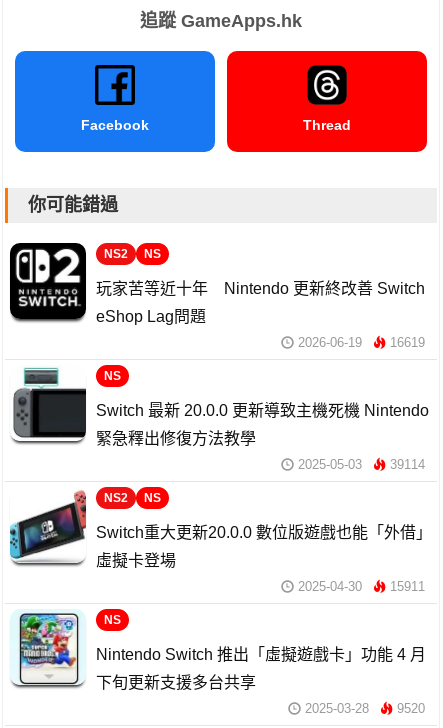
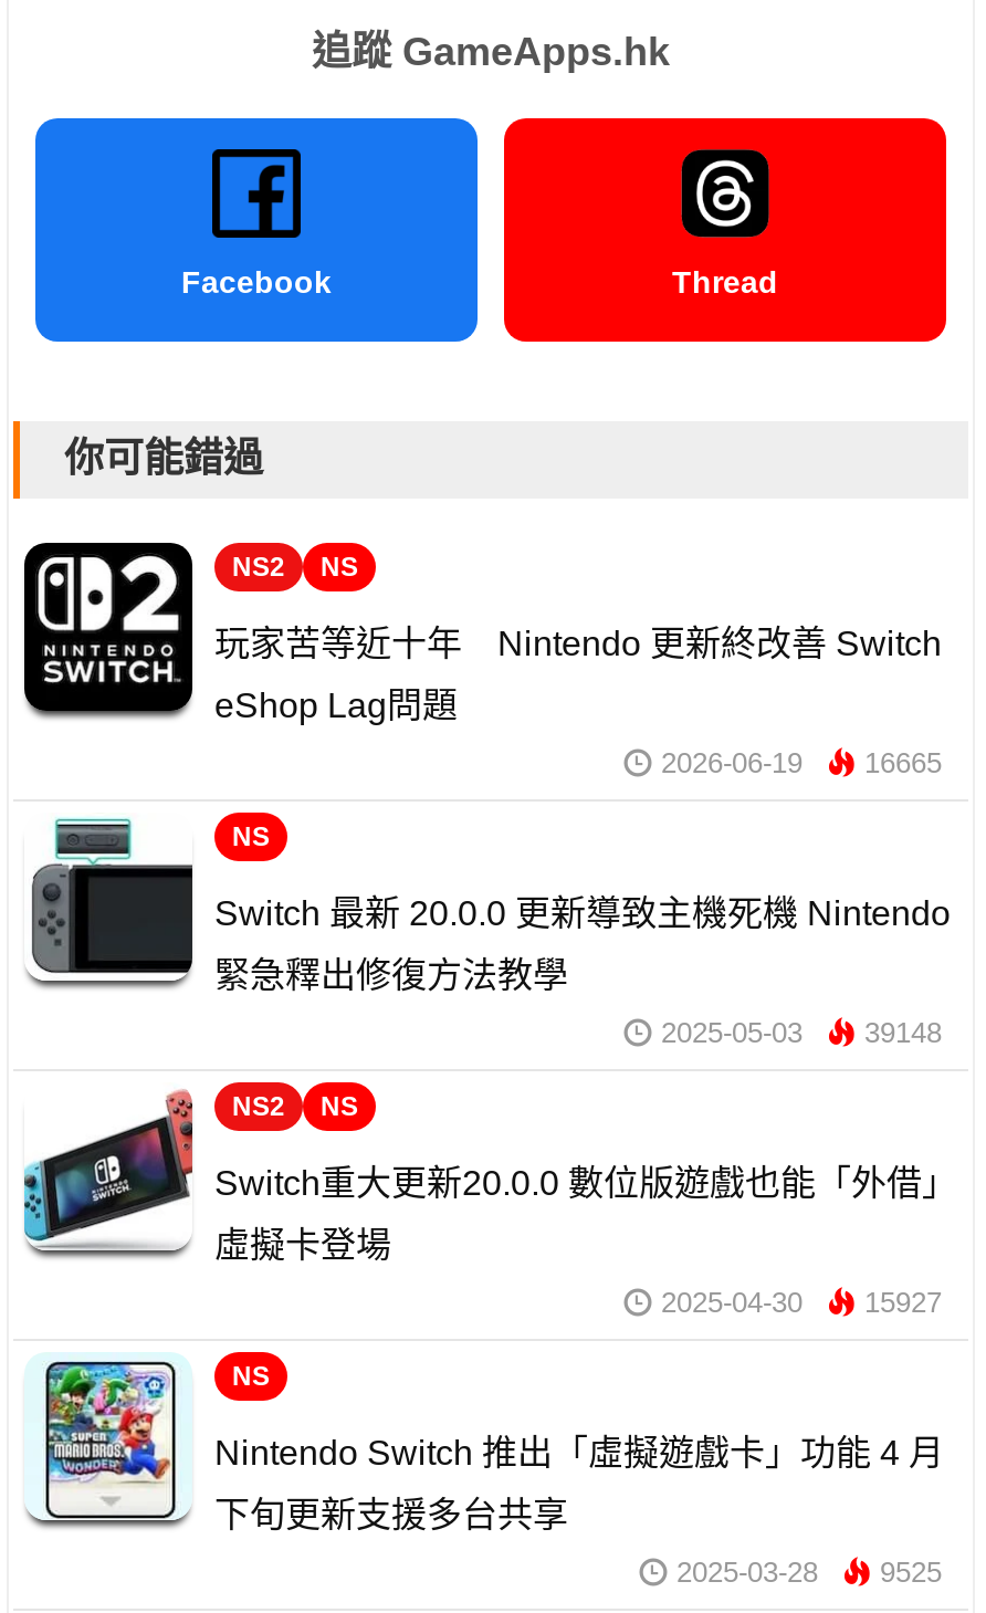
- 2026-06-19 16619
+ 2026-06-19 16665

- 2025-05-03 39114
+ 2025-05-03 39148

- 2025-04-30 15911
+ 2025-04-30 15927

- 2025-03-28 9520
+ 2025-03-28 9525
